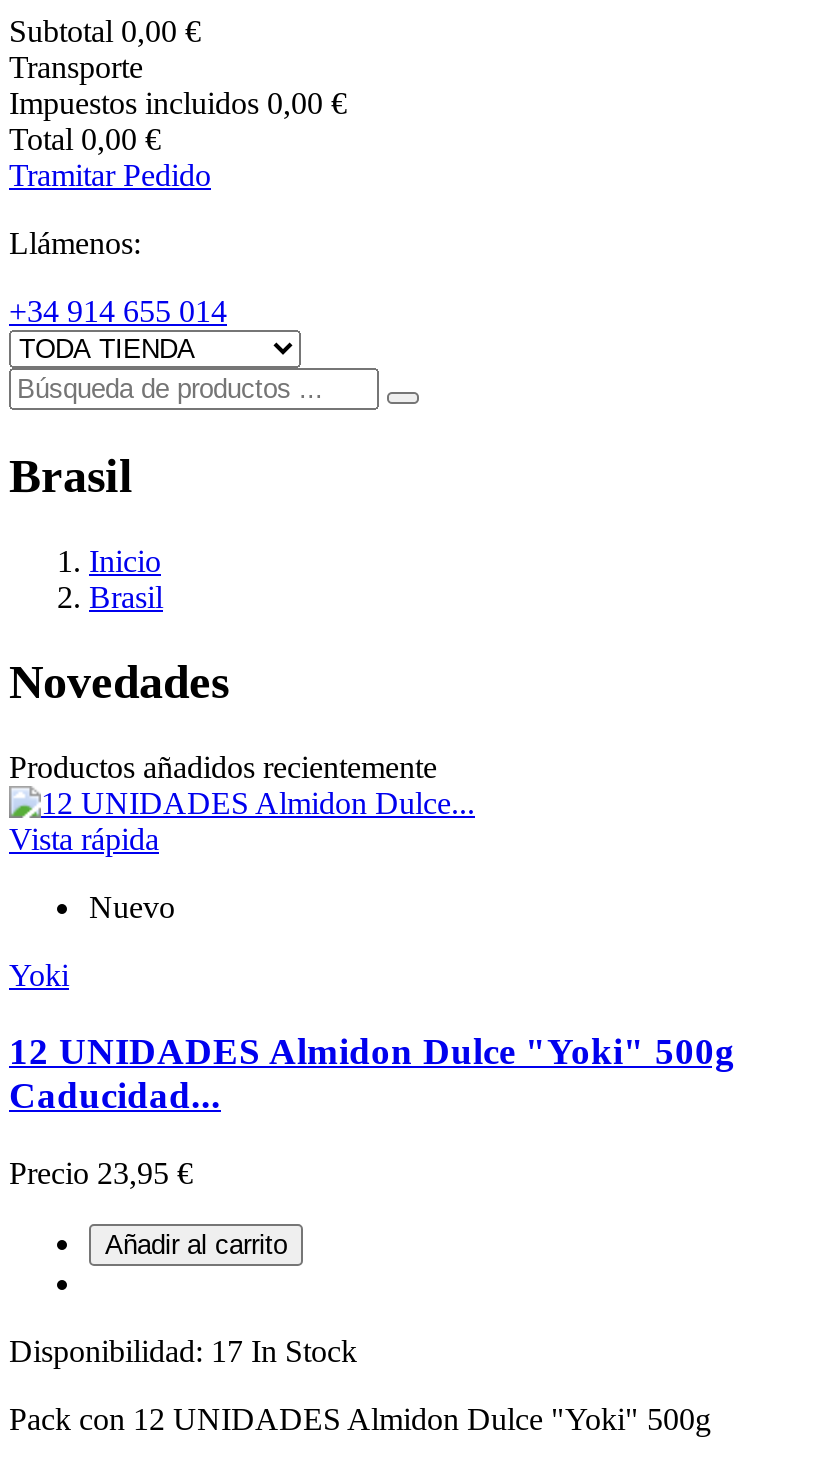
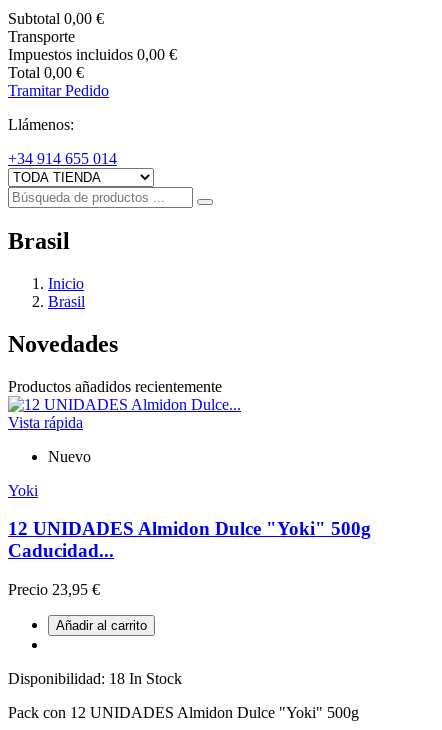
- Disponibilidad: 17 In Stock
+ Disponibilidad: 18 In Stock
